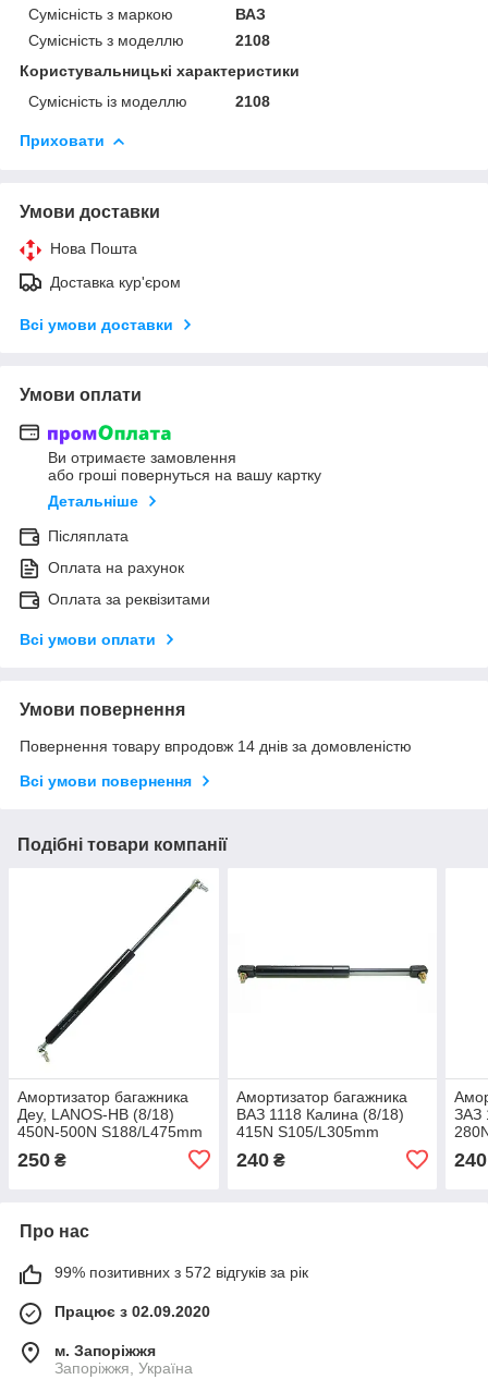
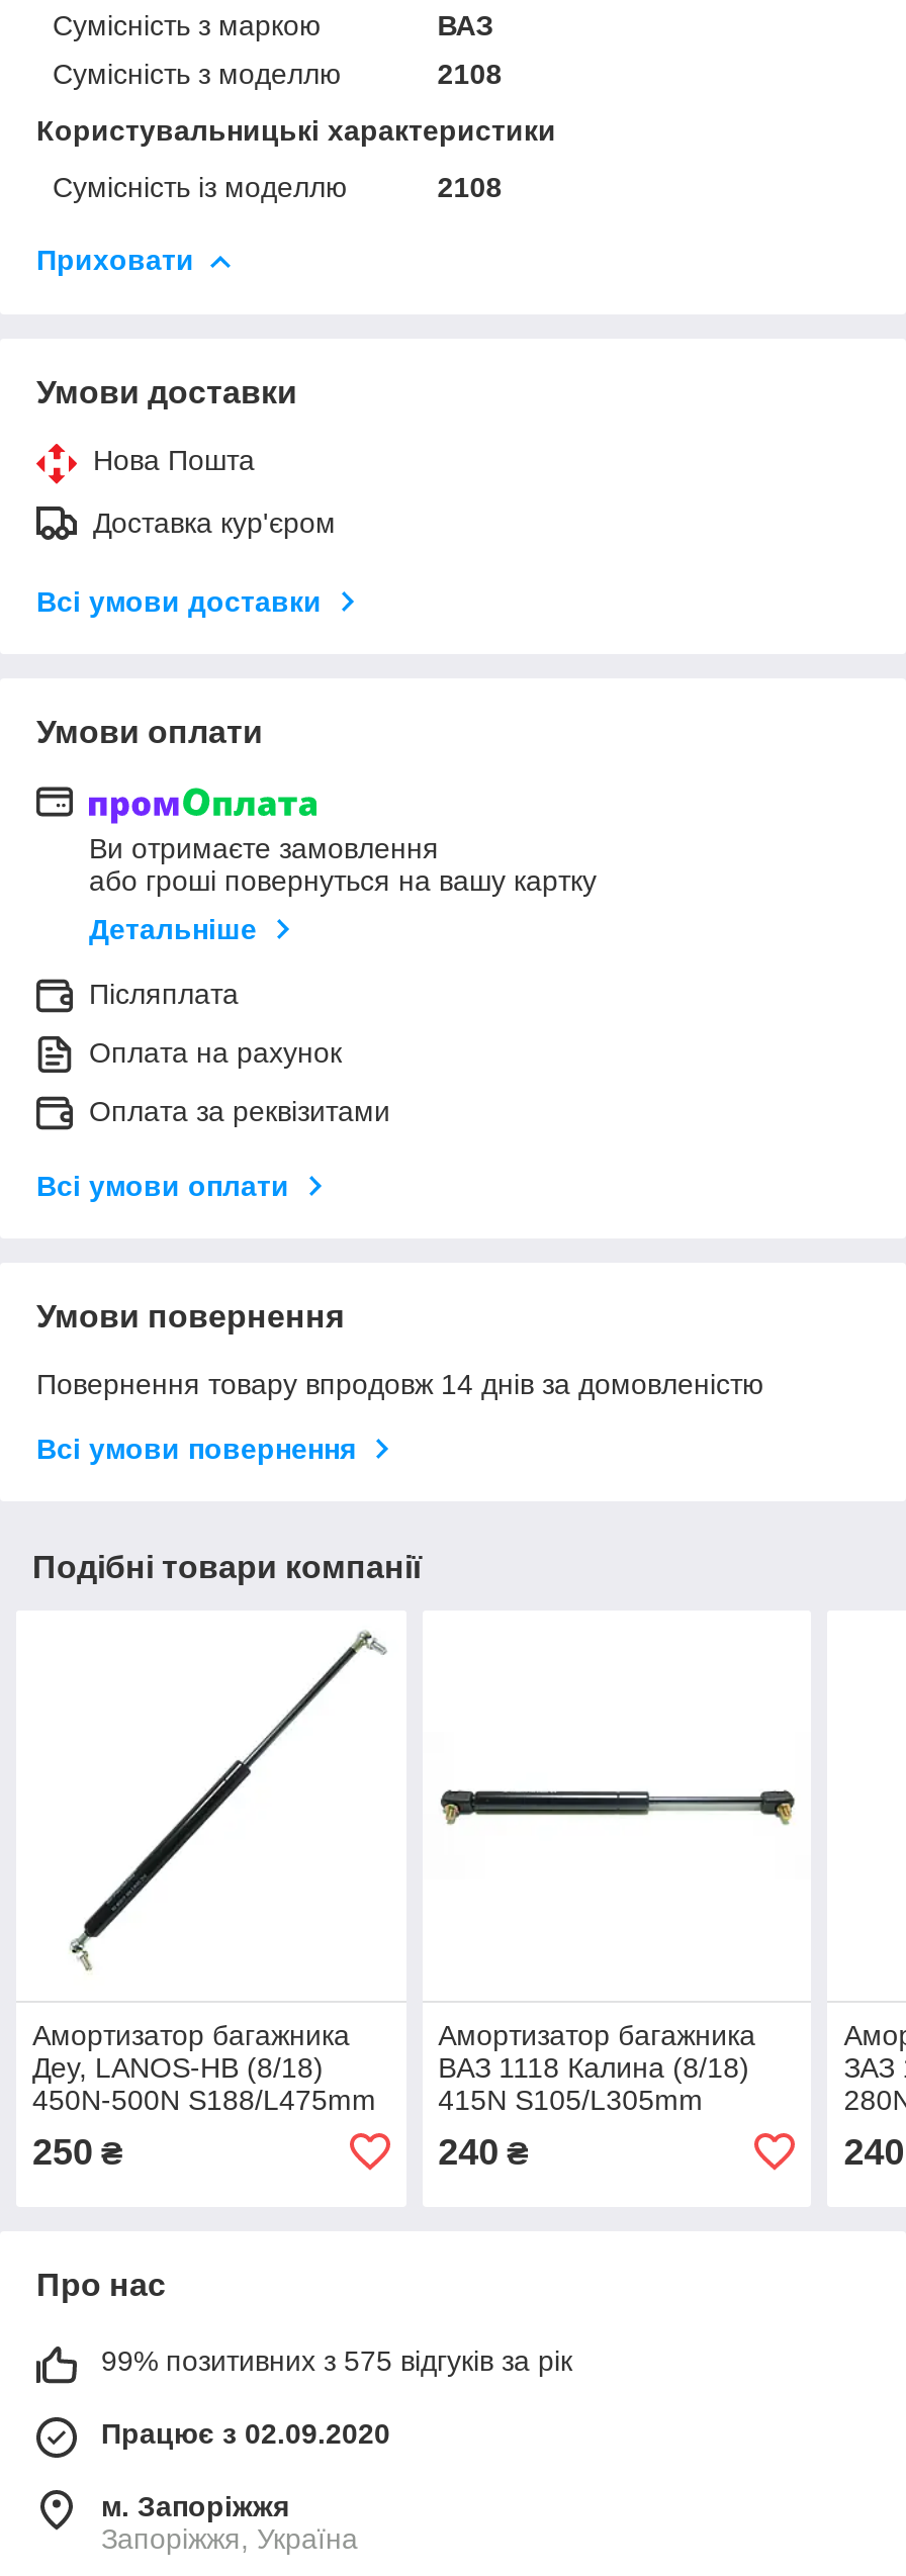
- 99% позитивних з 572 відгуків за рік
+ 99% позитивних з 575 відгуків за рік
